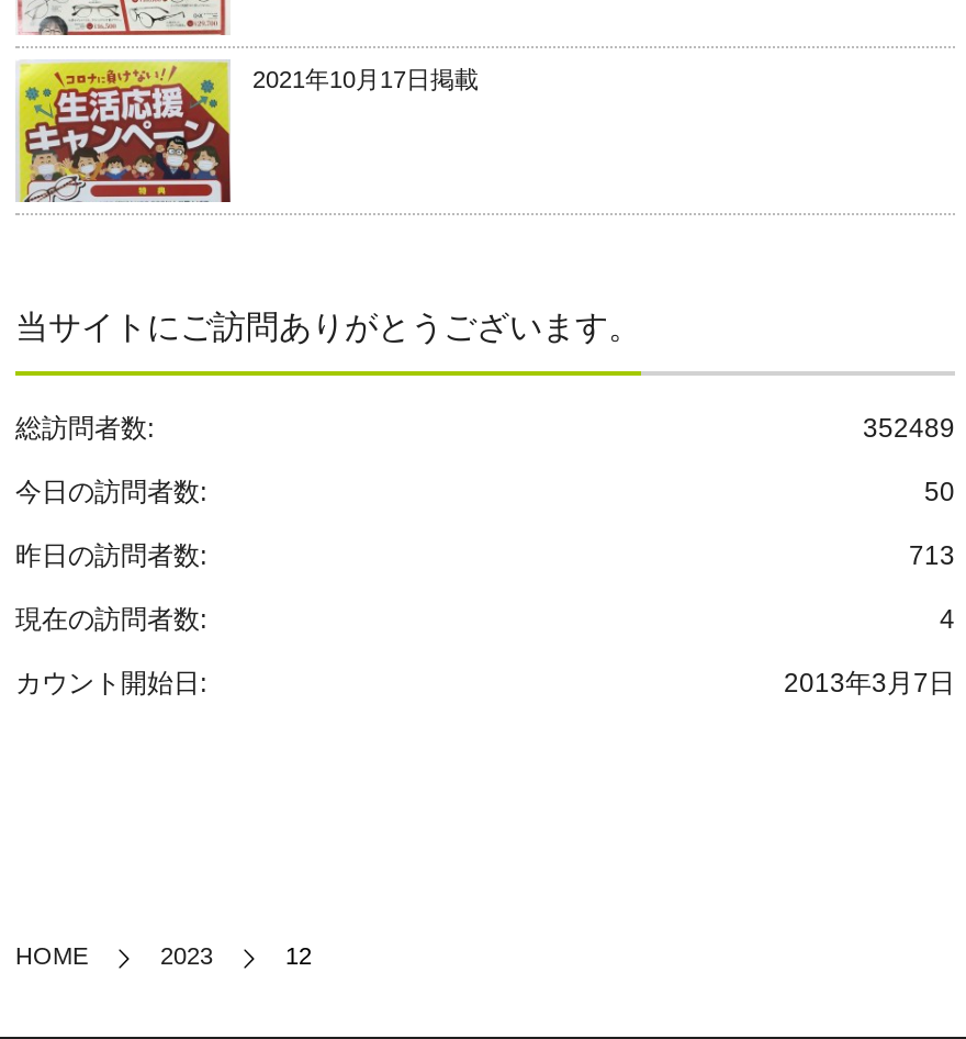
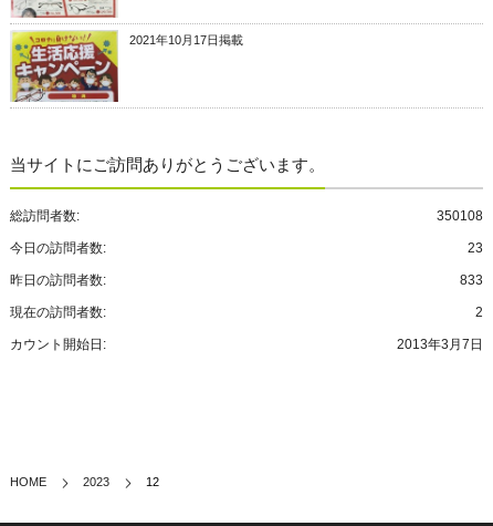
- 352489
+ 350108

- 50
+ 23

- 713
+ 833

- 4
+ 2
